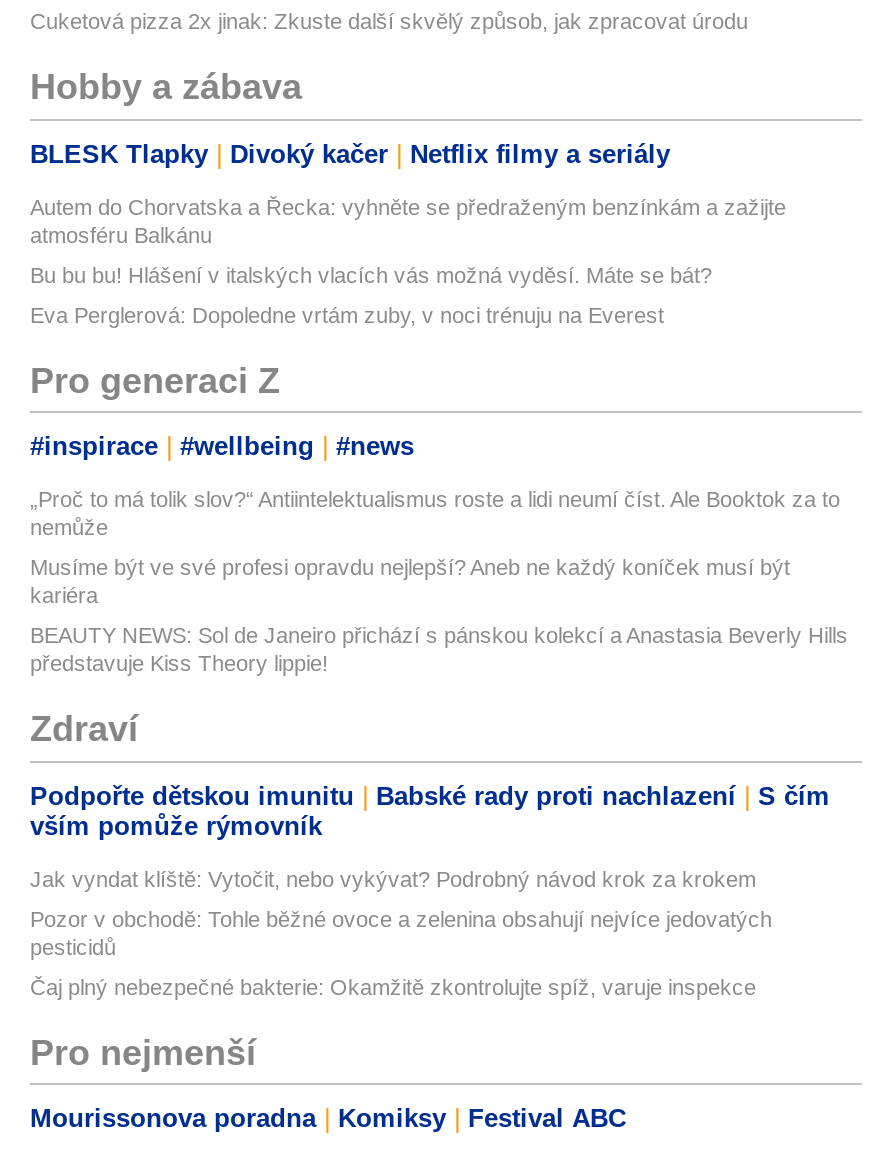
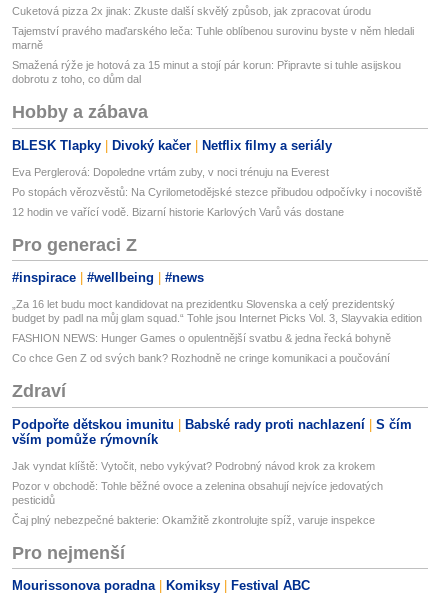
+ Tajemství pravého maďarského leča: Tuhle oblíbenou surovinu byste v něm hledali
+ marně
+ Smažená rýže je hotová za 15 minut a stojí pár korun: Připravte si tuhle asijskou
+ dobrotu z toho, co dům dal

moved down: Hobby a zábava | BLESK Tlapky | Divoký kačer | Netflix filmy a seriály

- Autem do Chorvatska a Řecka: vyhněte se předraženým benzínkám a zažijte
- atmosféru Balkánu
- Bu bu bu! Hlášení v italských vlacích vás možná vyděsí. Máte se bát?

+ Po stopách věrozvěstů: Na Cyrilometodějské stezce přibudou odpočívky i nocoviště
+ 12 hodin ve vařící vodě. Bizarní historie Karlových Varů vás dostane

moved down: Pro generaci Z | #inspirace | #wellbeing | #news

- „Proč to má tolik slov?“ Antiintelektualismus roste a lidi neumí číst. Ale Booktok za to
- nemůže
+ „Za 16 let budu moct kandidovat na prezidentku Slovenska a celý prezidentský
+ budget by padl na můj glam squad.“ Tohle jsou Internet Picks Vol. 3, Slayvakia edition

- Musíme být ve své profesi opravdu nejlepší? Aneb ne každý koníček musí být
- kariéra
+ FASHION NEWS: Hunger Games o opulentnější svatbu & jedna řecká bohyně

- BEAUTY NEWS: Sol de Janeiro přichází s pánskou kolekcí a Anastasia Beverly Hills
- představuje Kiss Theory lippie!
+ Co chce Gen Z od svých bank? Rozhodně ne cringe komunikaci a poučování
